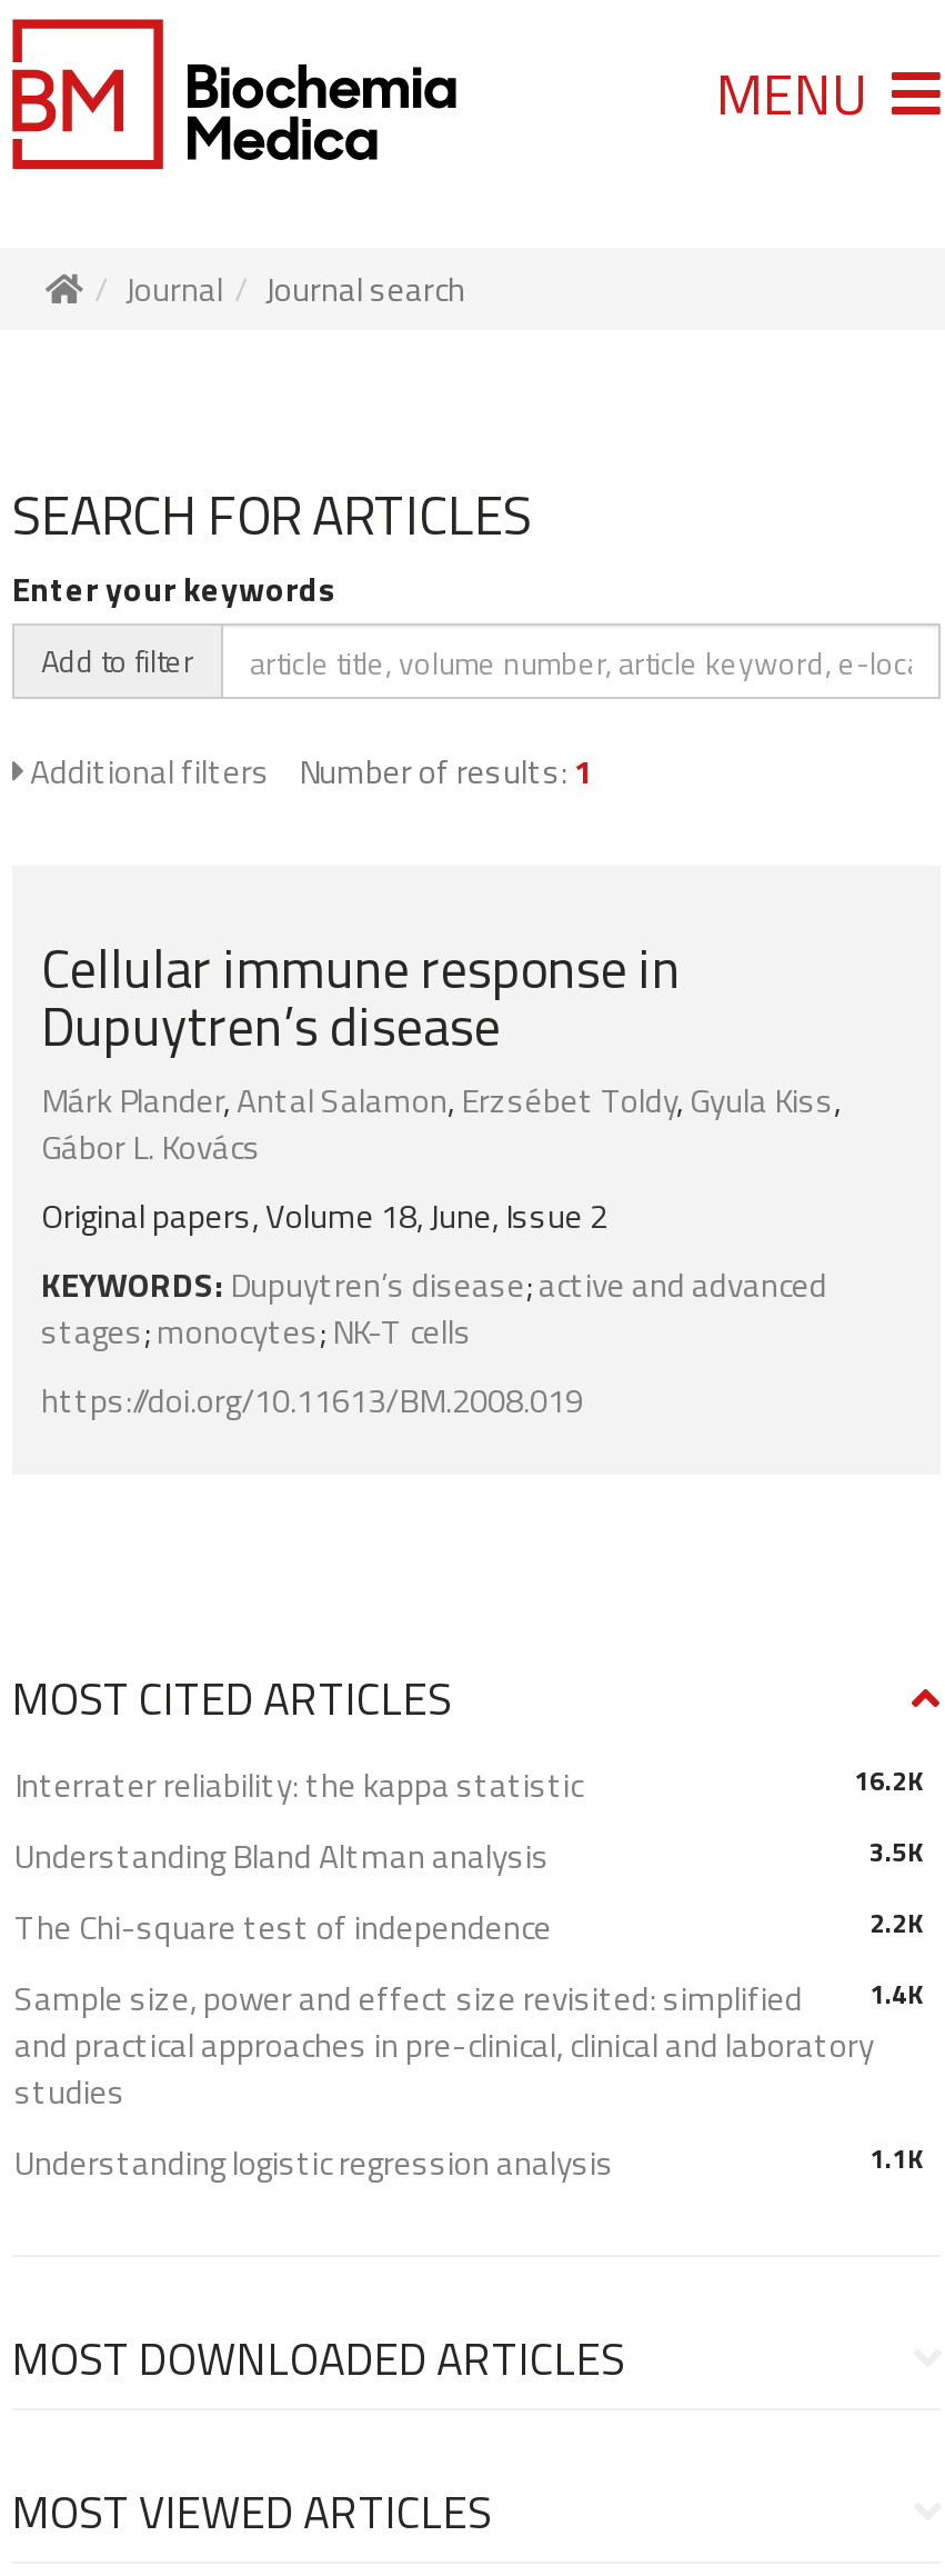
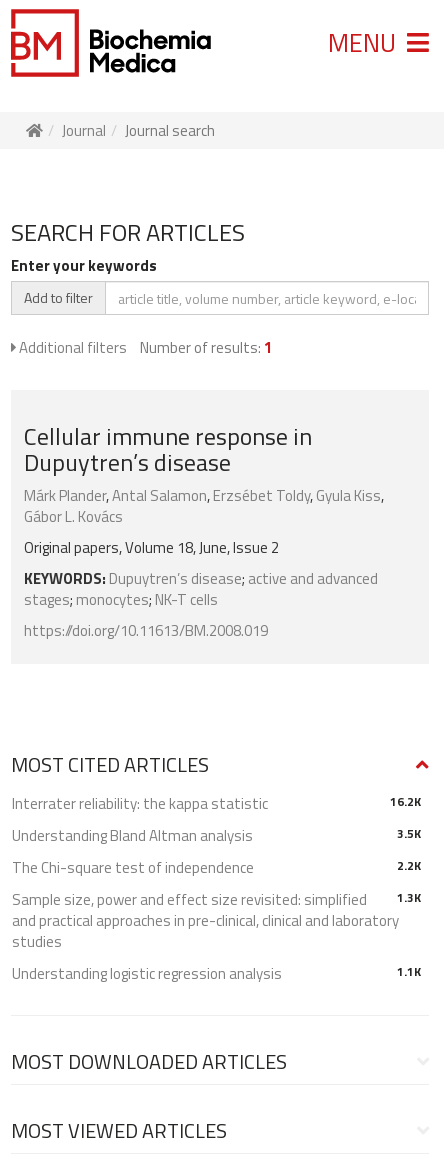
- Sample size, power and effect size revisited: simplified 1.4K
+ Sample size, power and effect size revisited: simplified 1.3K
